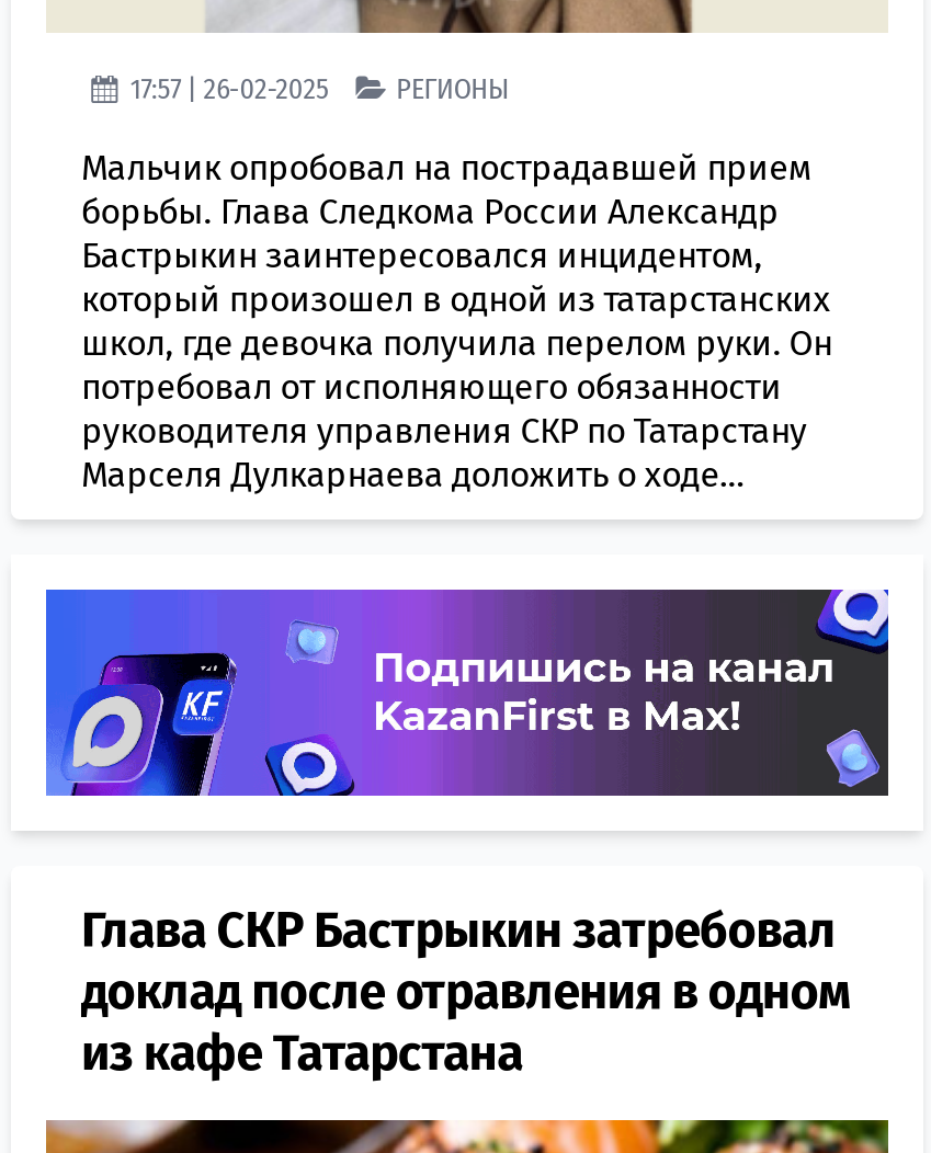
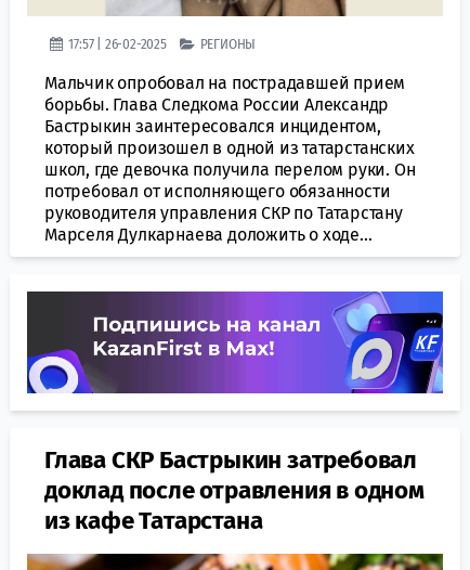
- [image]
+ [image]
